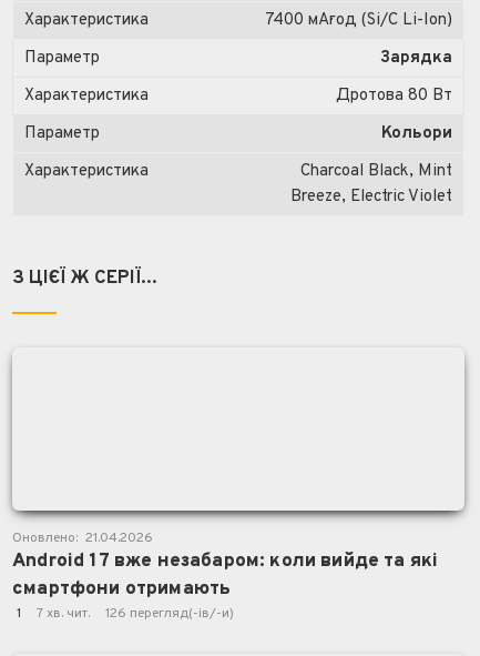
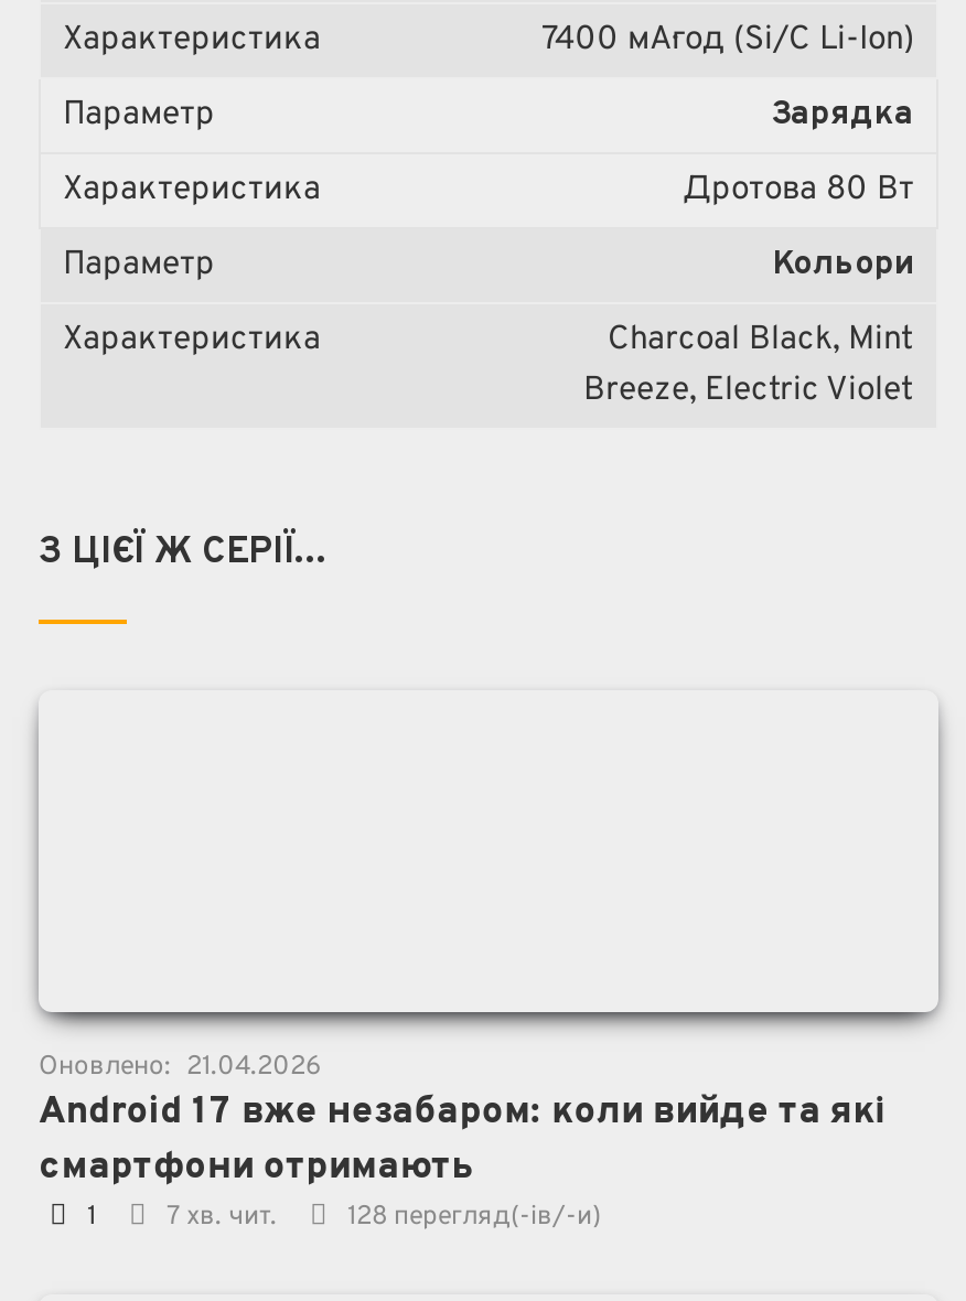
- 1 7 хв. чит. 126 перегляд(-ів/-и)
+ 1 7 хв. чит. 128 перегляд(-ів/-и)
